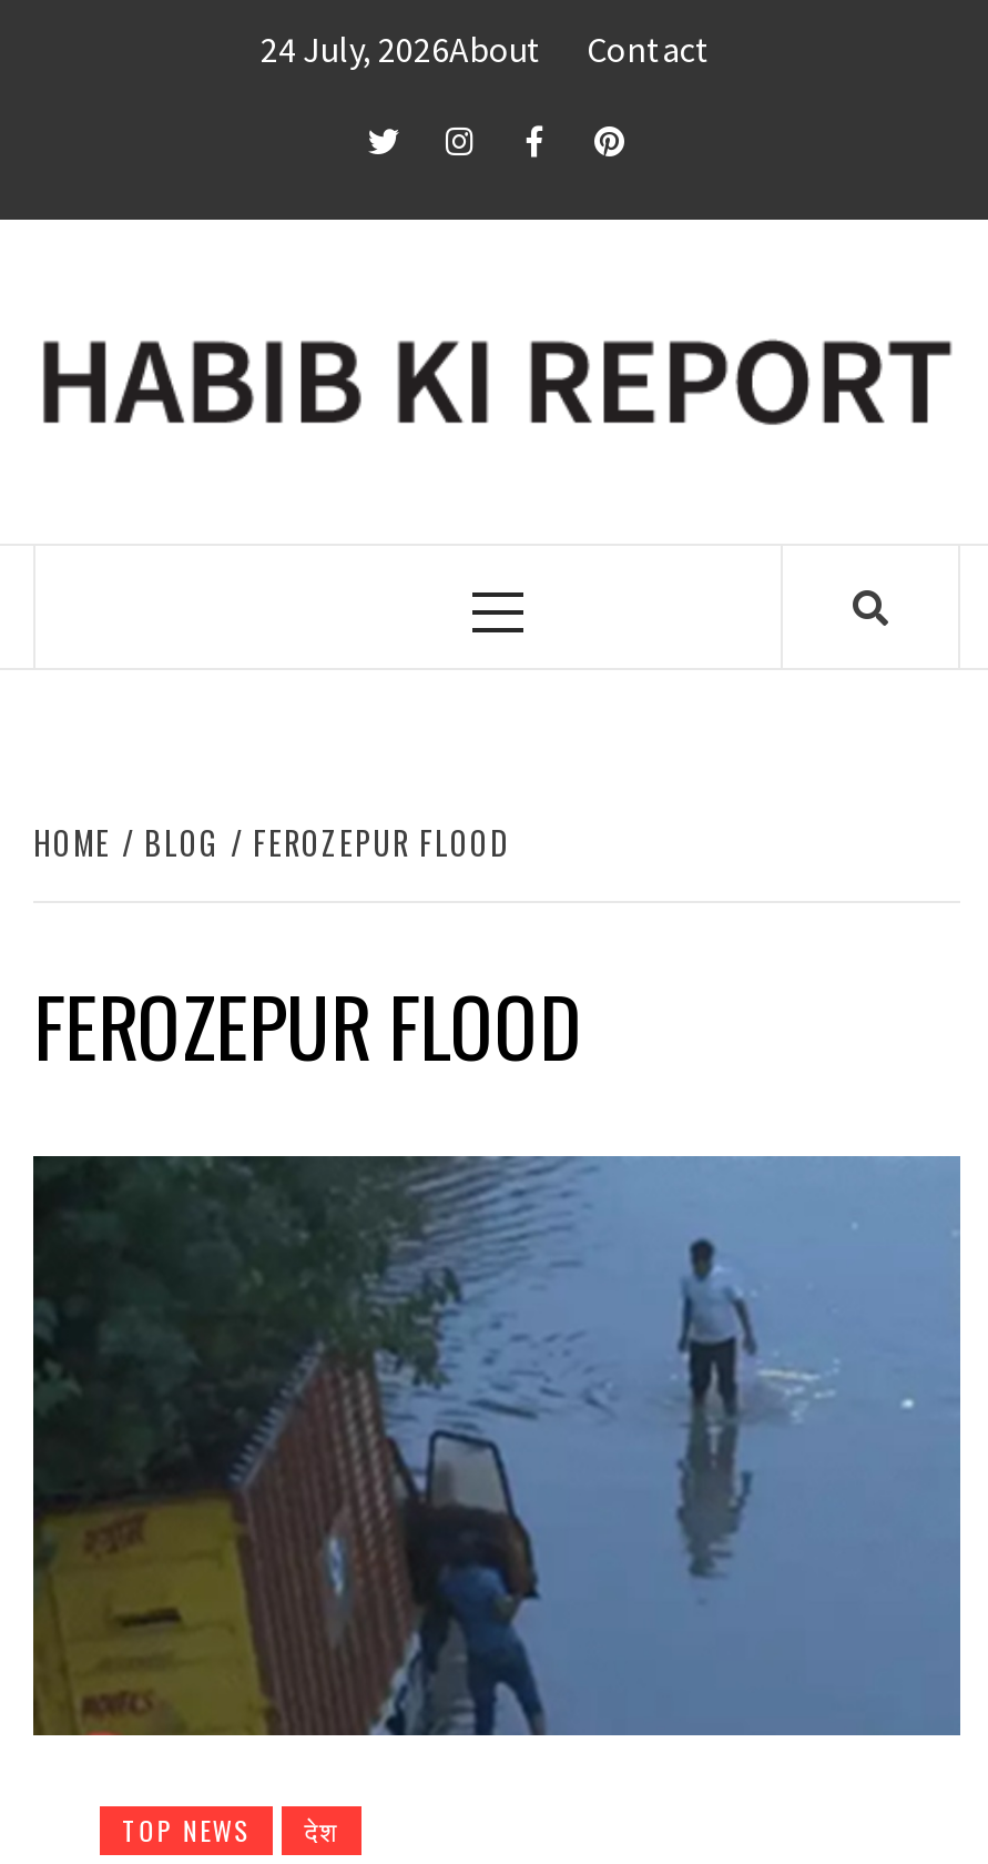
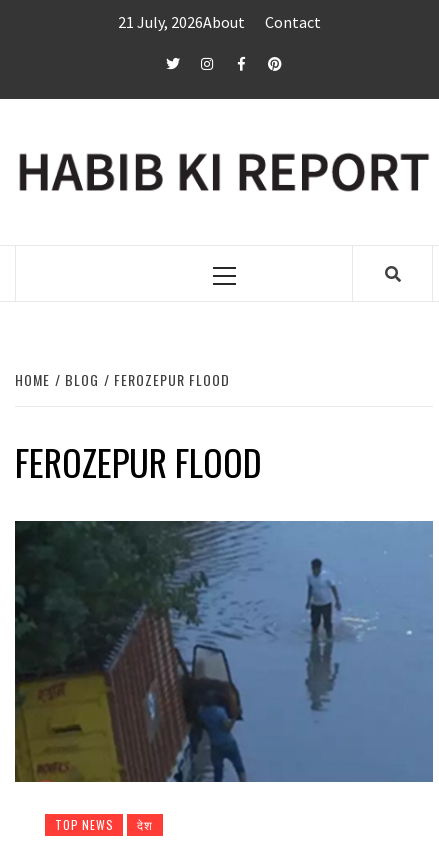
- 24 July, 2026About Contact
+ 21 July, 2026About Contact
